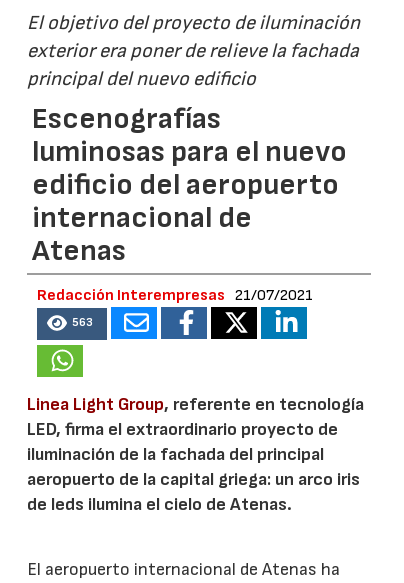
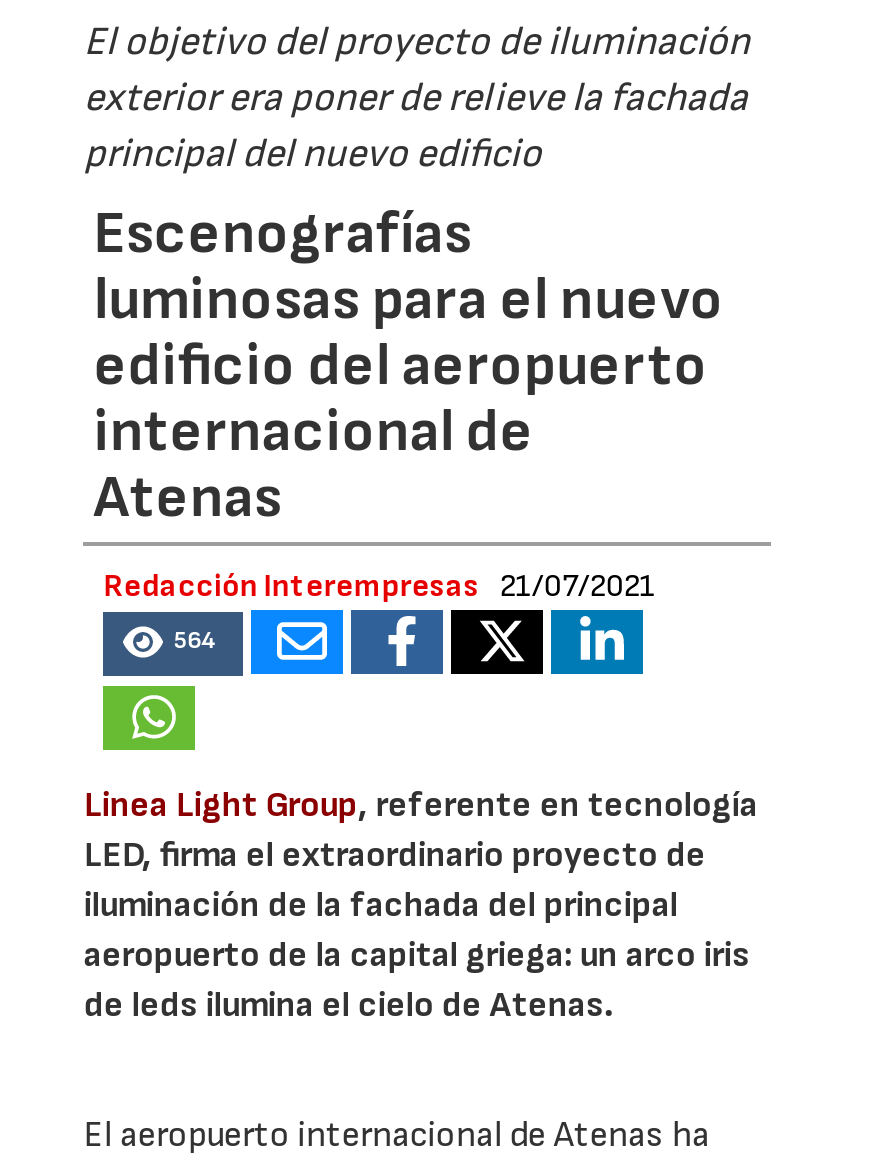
- 563
+ 564
